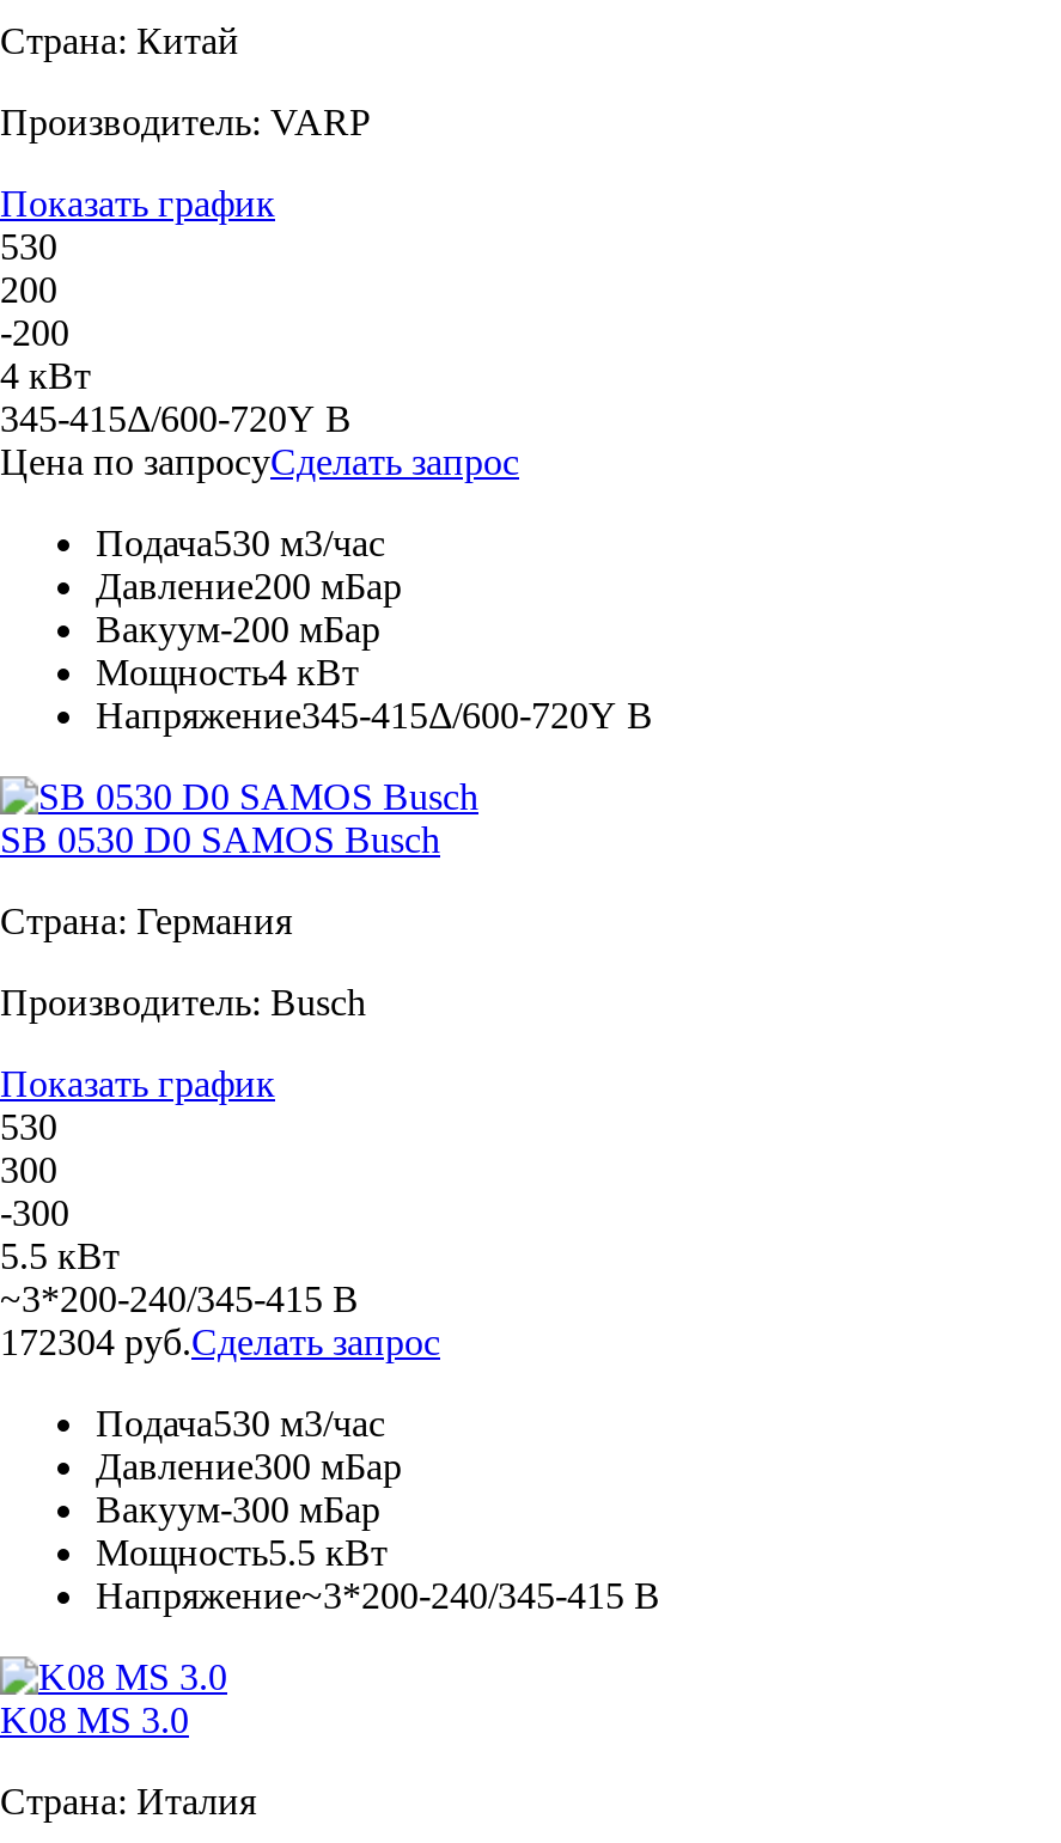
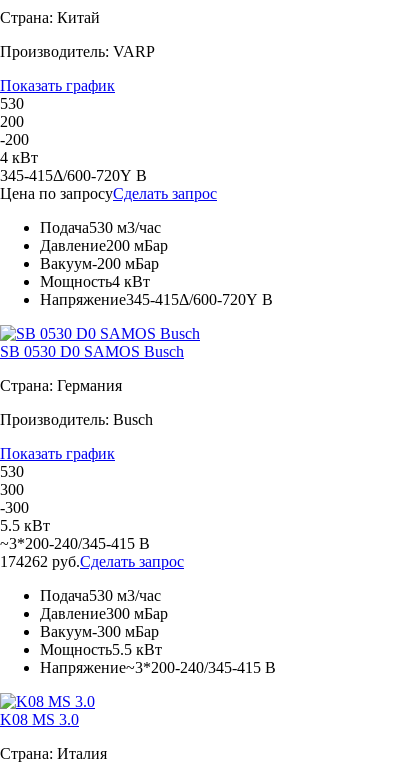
- 172304 руб.Сделать запрос
+ 174262 руб.Сделать запрос
